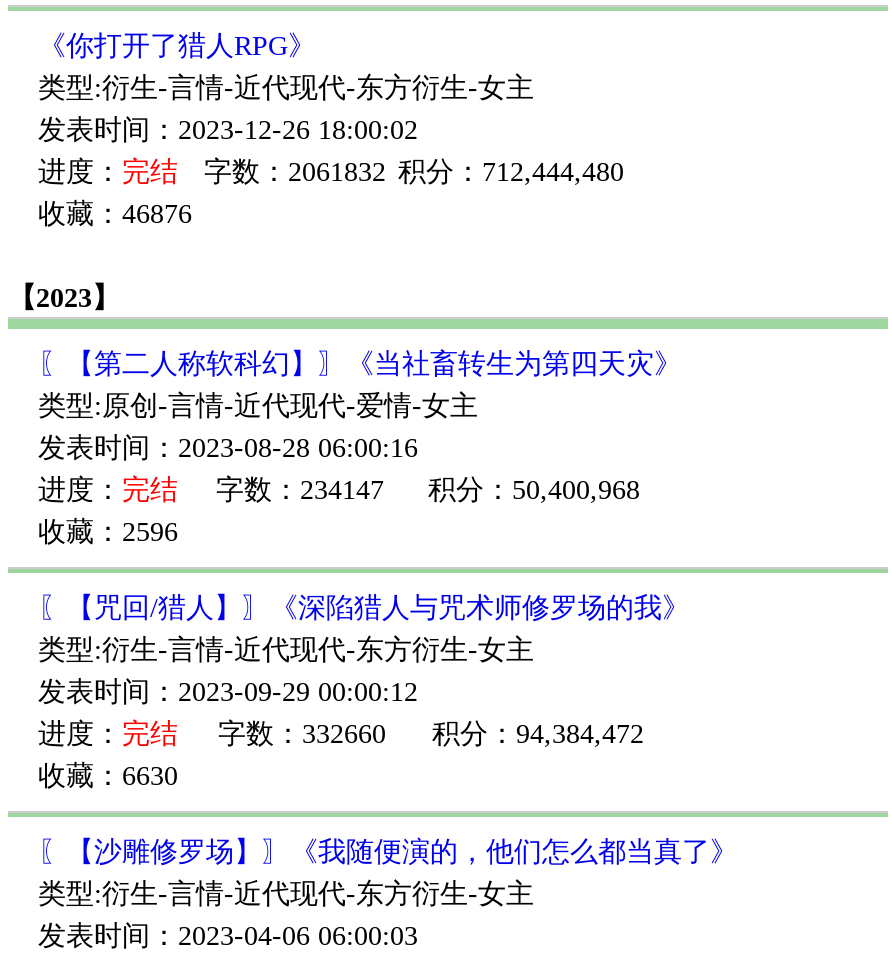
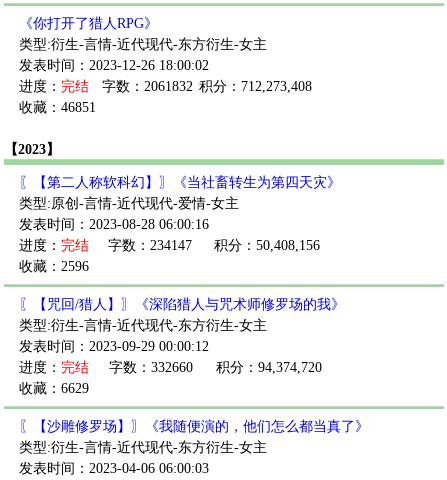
- 进度：完结 字数：2061832 积分：712,444,480
+ 进度：完结 字数：2061832 积分：712,273,408

- 收藏：46876
+ 收藏：46851

- 进度：完结 字数：234147 积分：50,400,968
+ 进度：完结 字数：234147 积分：50,408,156

- 进度：完结 字数：332660 积分：94,384,472
+ 进度：完结 字数：332660 积分：94,374,720

- 收藏：6630
+ 收藏：6629
